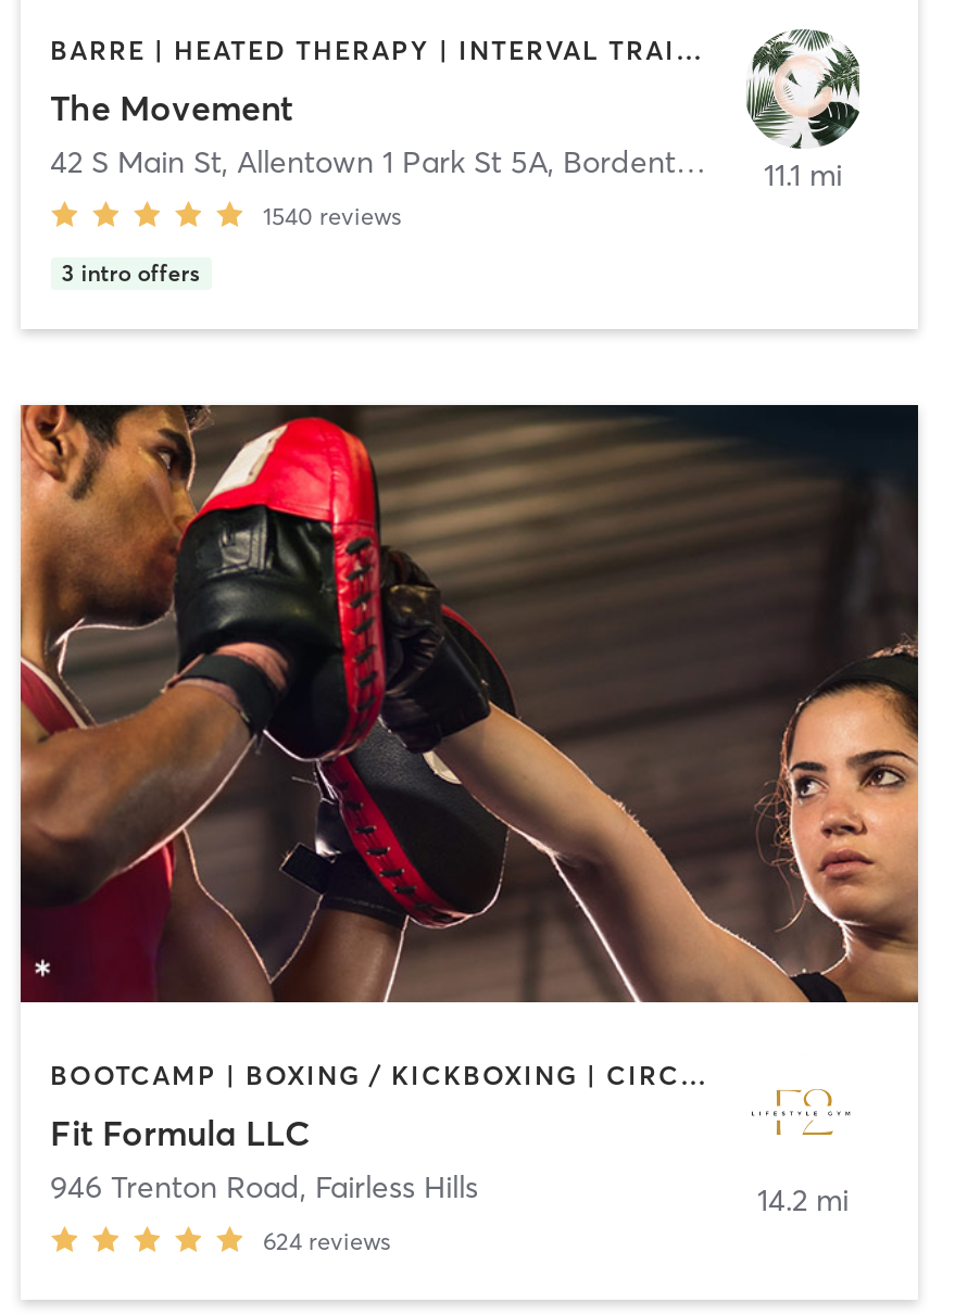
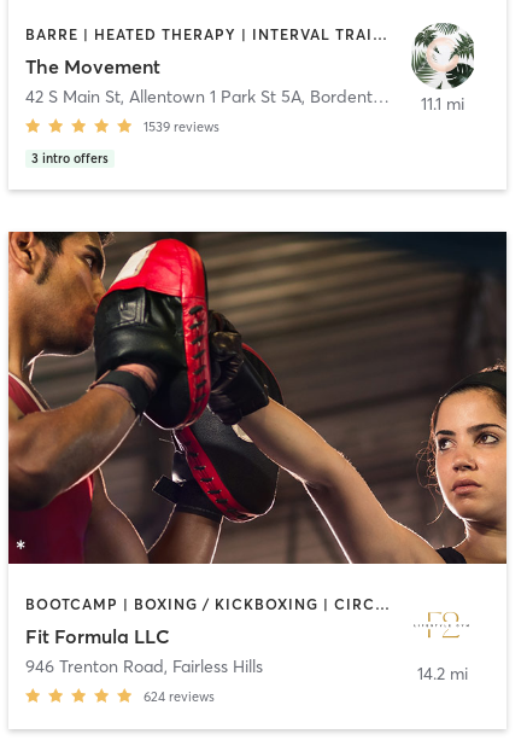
- 1540 reviews
+ 1539 reviews
